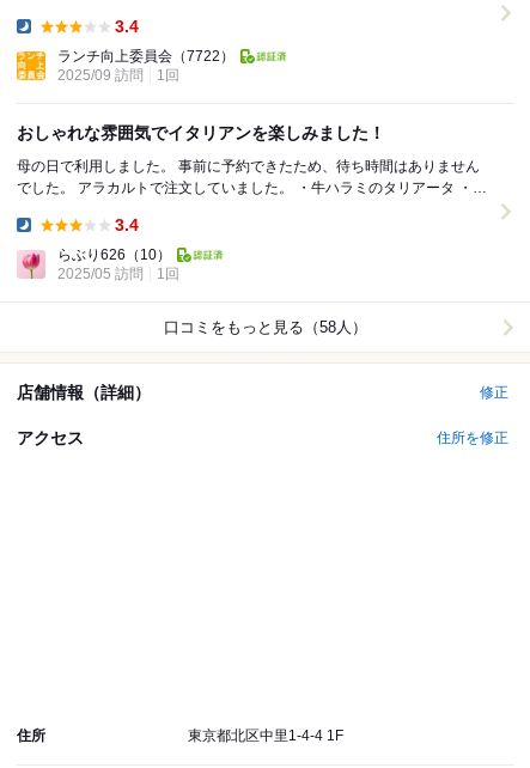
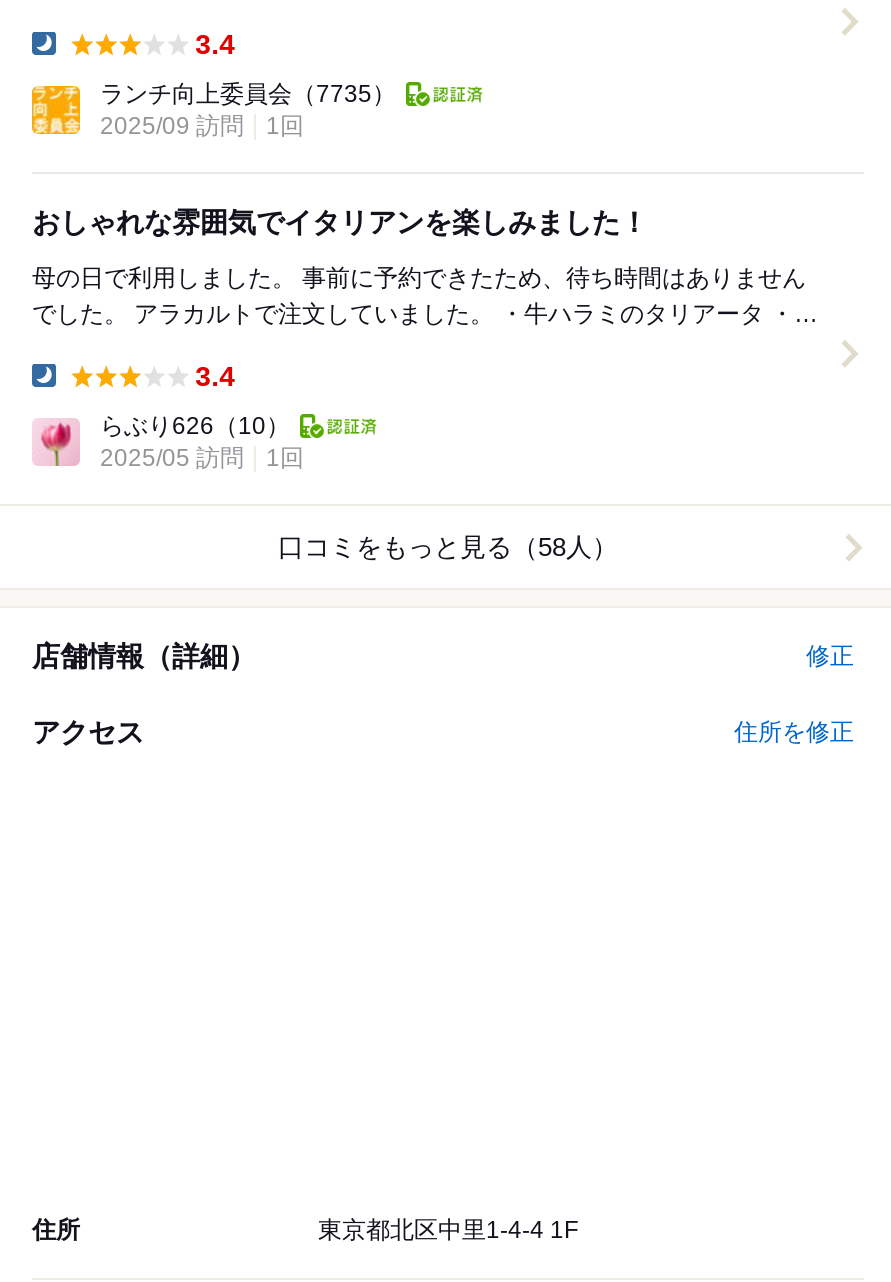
- ランチ向上委員会（7722）
+ ランチ向上委員会（7735）
